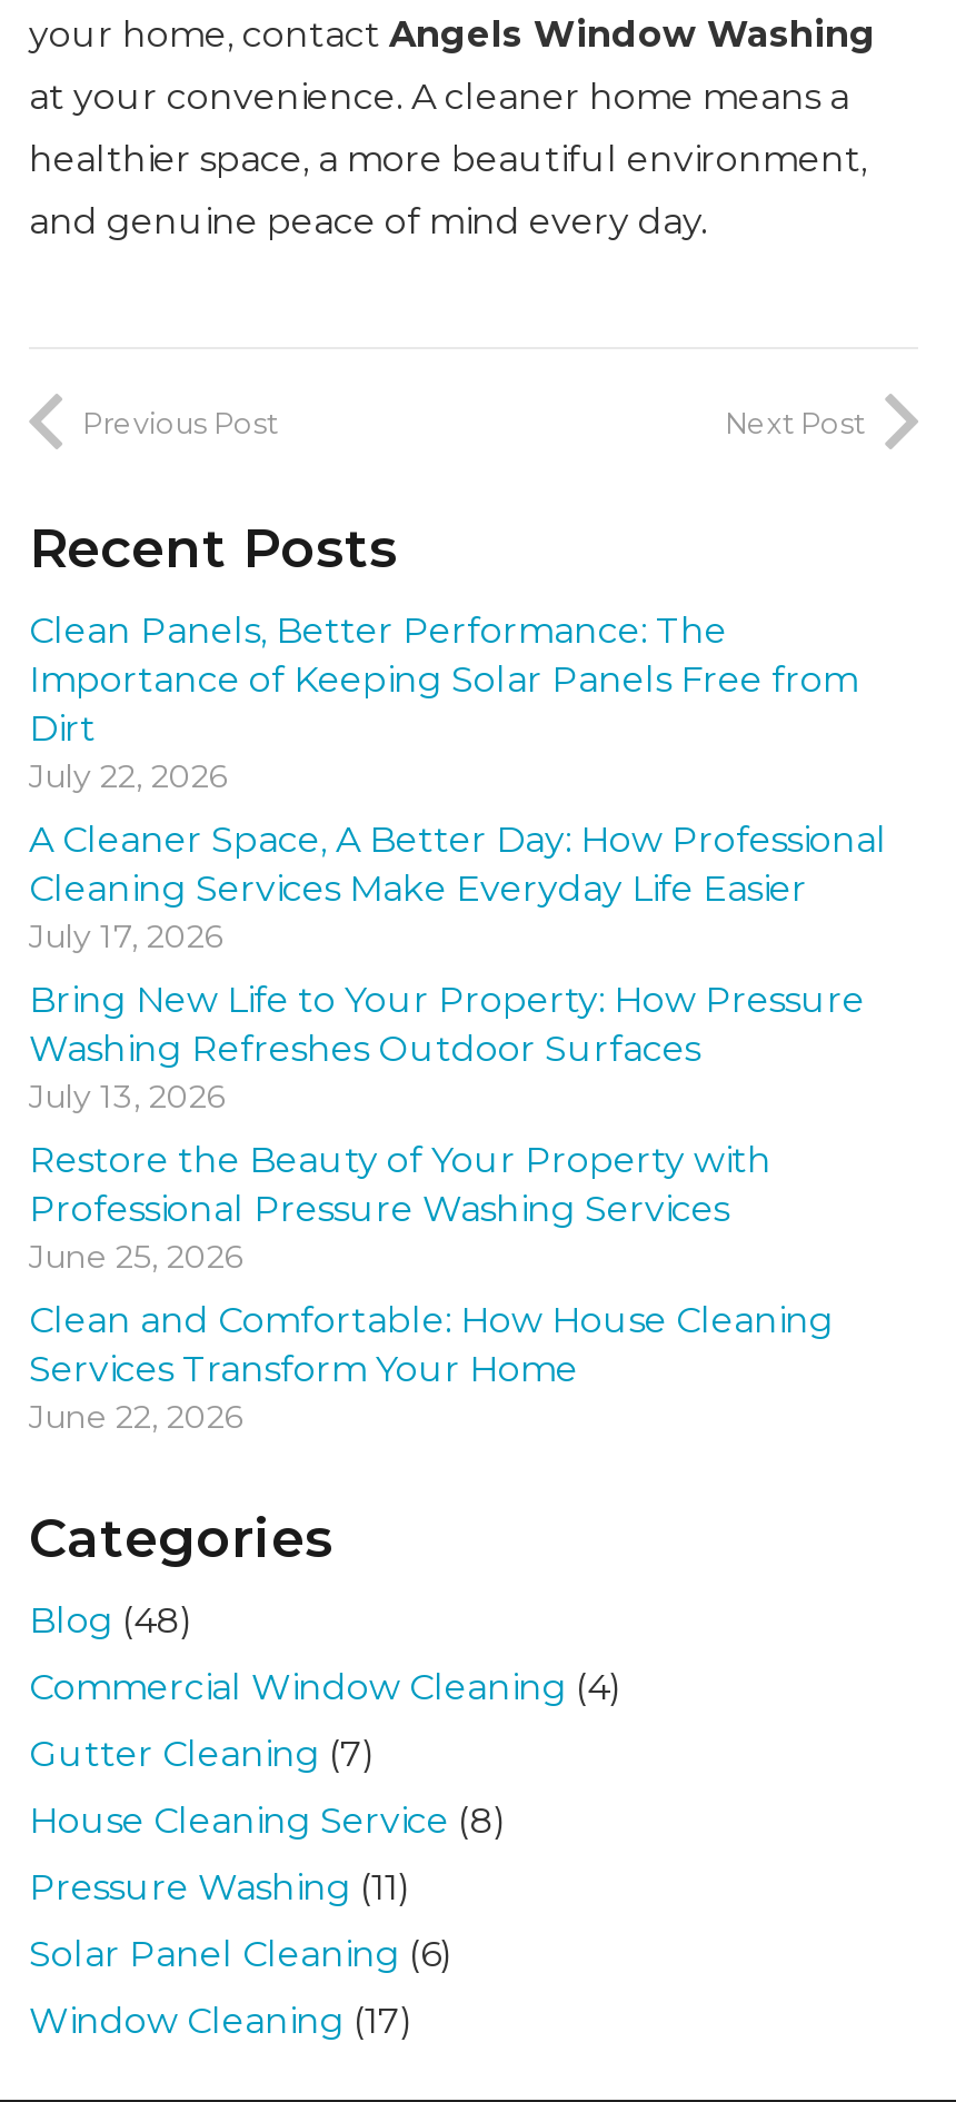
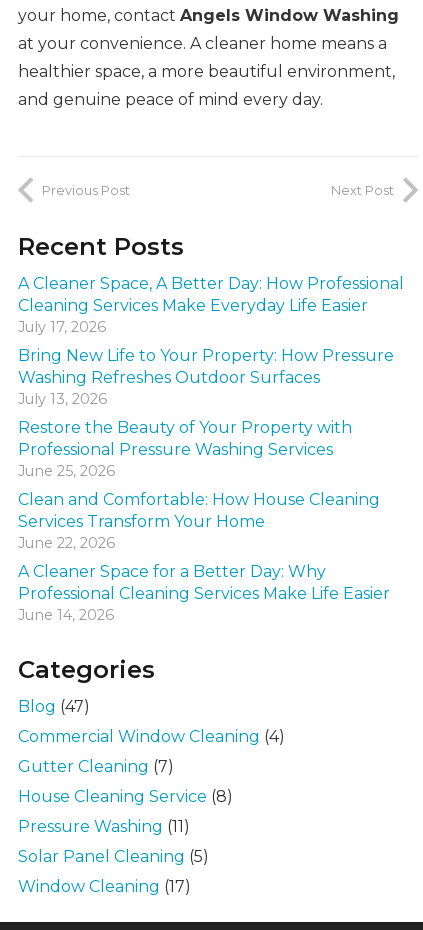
- Clean Panels, Better Performance: The
- Importance of Keeping Solar Panels Free from
- Dirt
- July 22, 2026

moved up: A Cleaner Space, A Better Day: How Professional | Cleaning Services Make Everyday Life Easier | July 17, 2026 | ... | Services Transform Your Home | June 22, 2026

+ A Cleaner Space for a Better Day: Why
+ Professional Cleaning Services Make Life Easier
+ June 14, 2026

- Blog (48)
+ Blog (47)

- Solar Panel Cleaning (6)
+ Solar Panel Cleaning (5)
